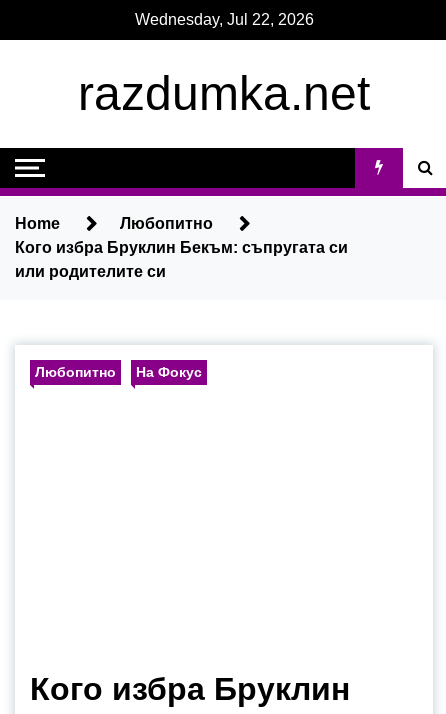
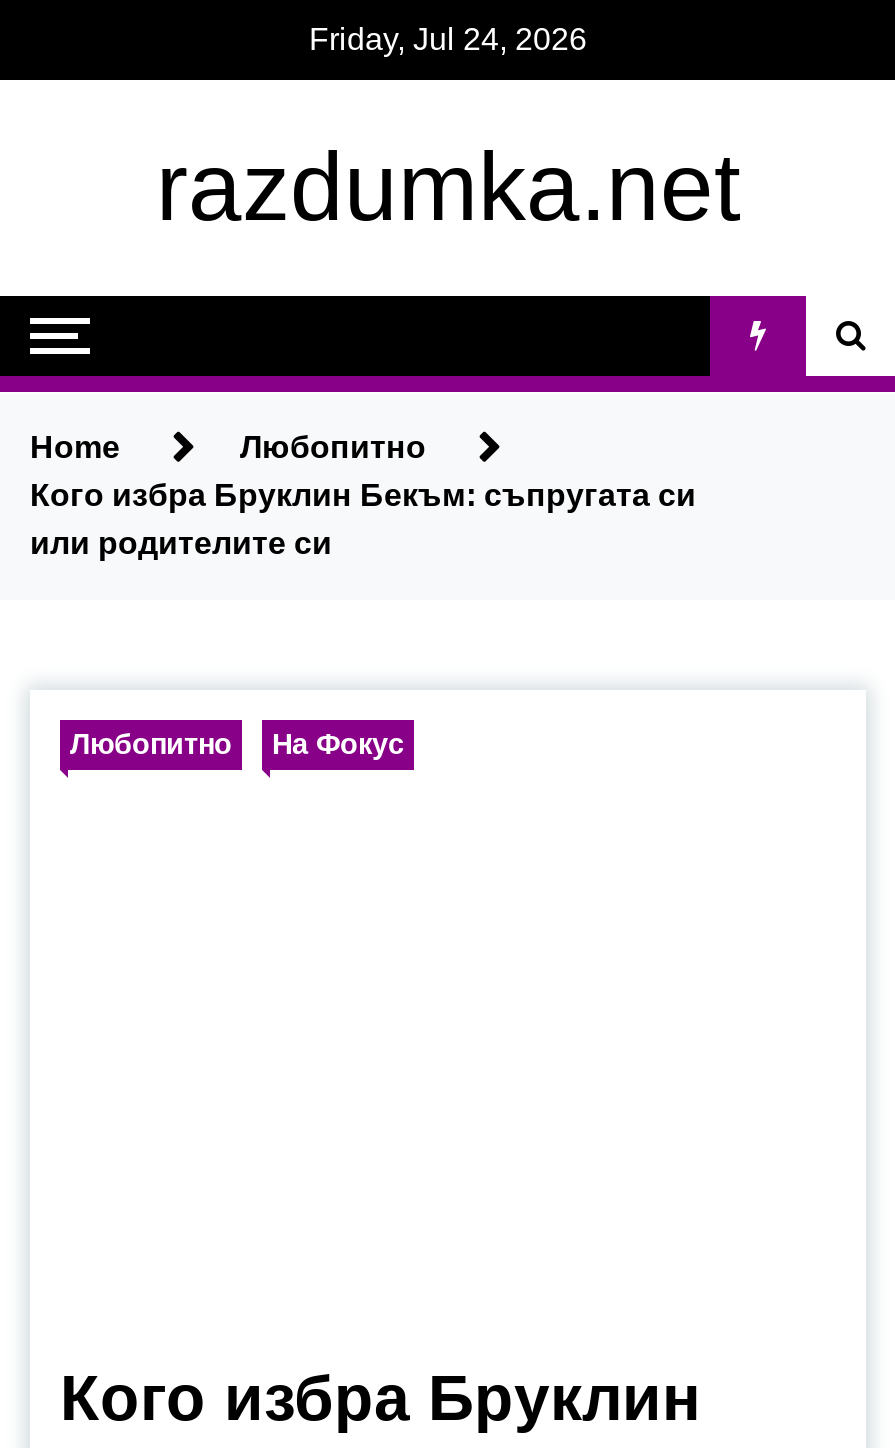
- Wednesday, Jul 22, 2026
+ Friday, Jul 24, 2026
